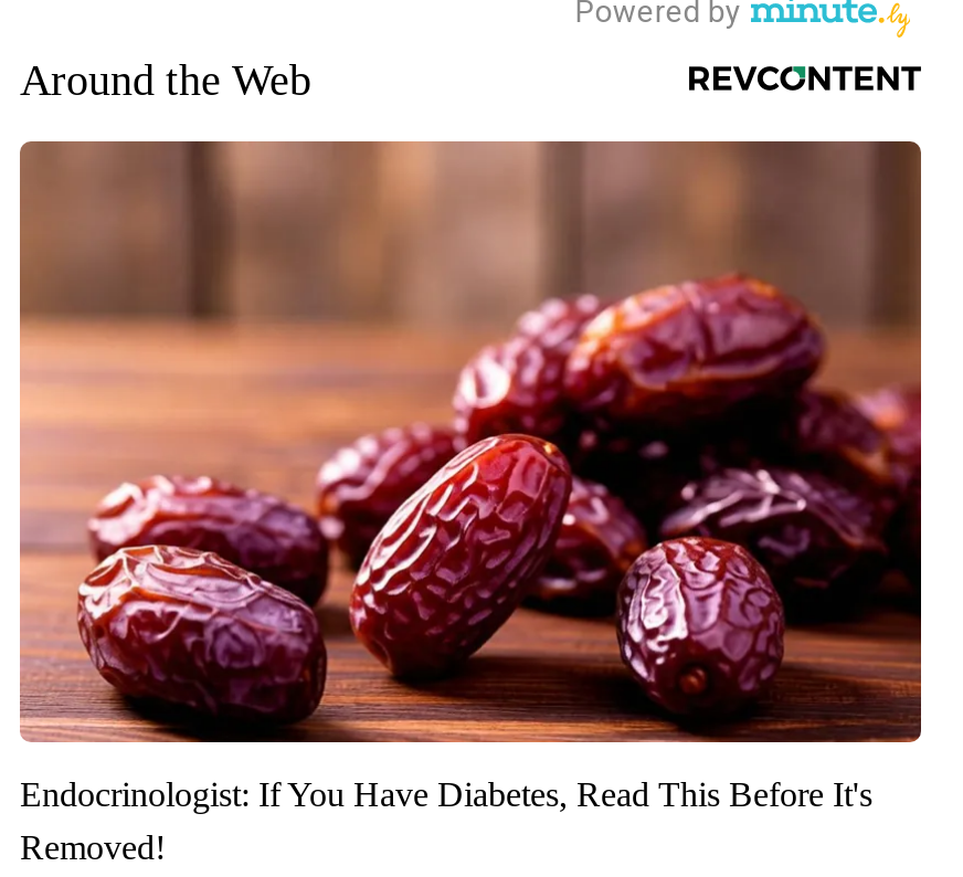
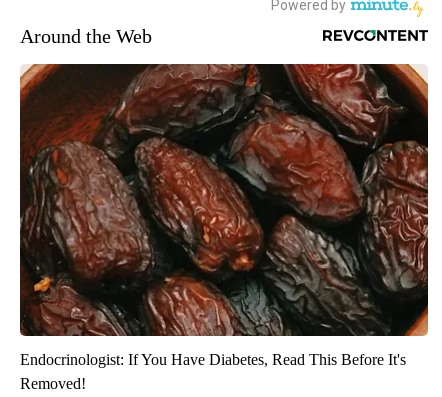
- [image]
+ [image]
